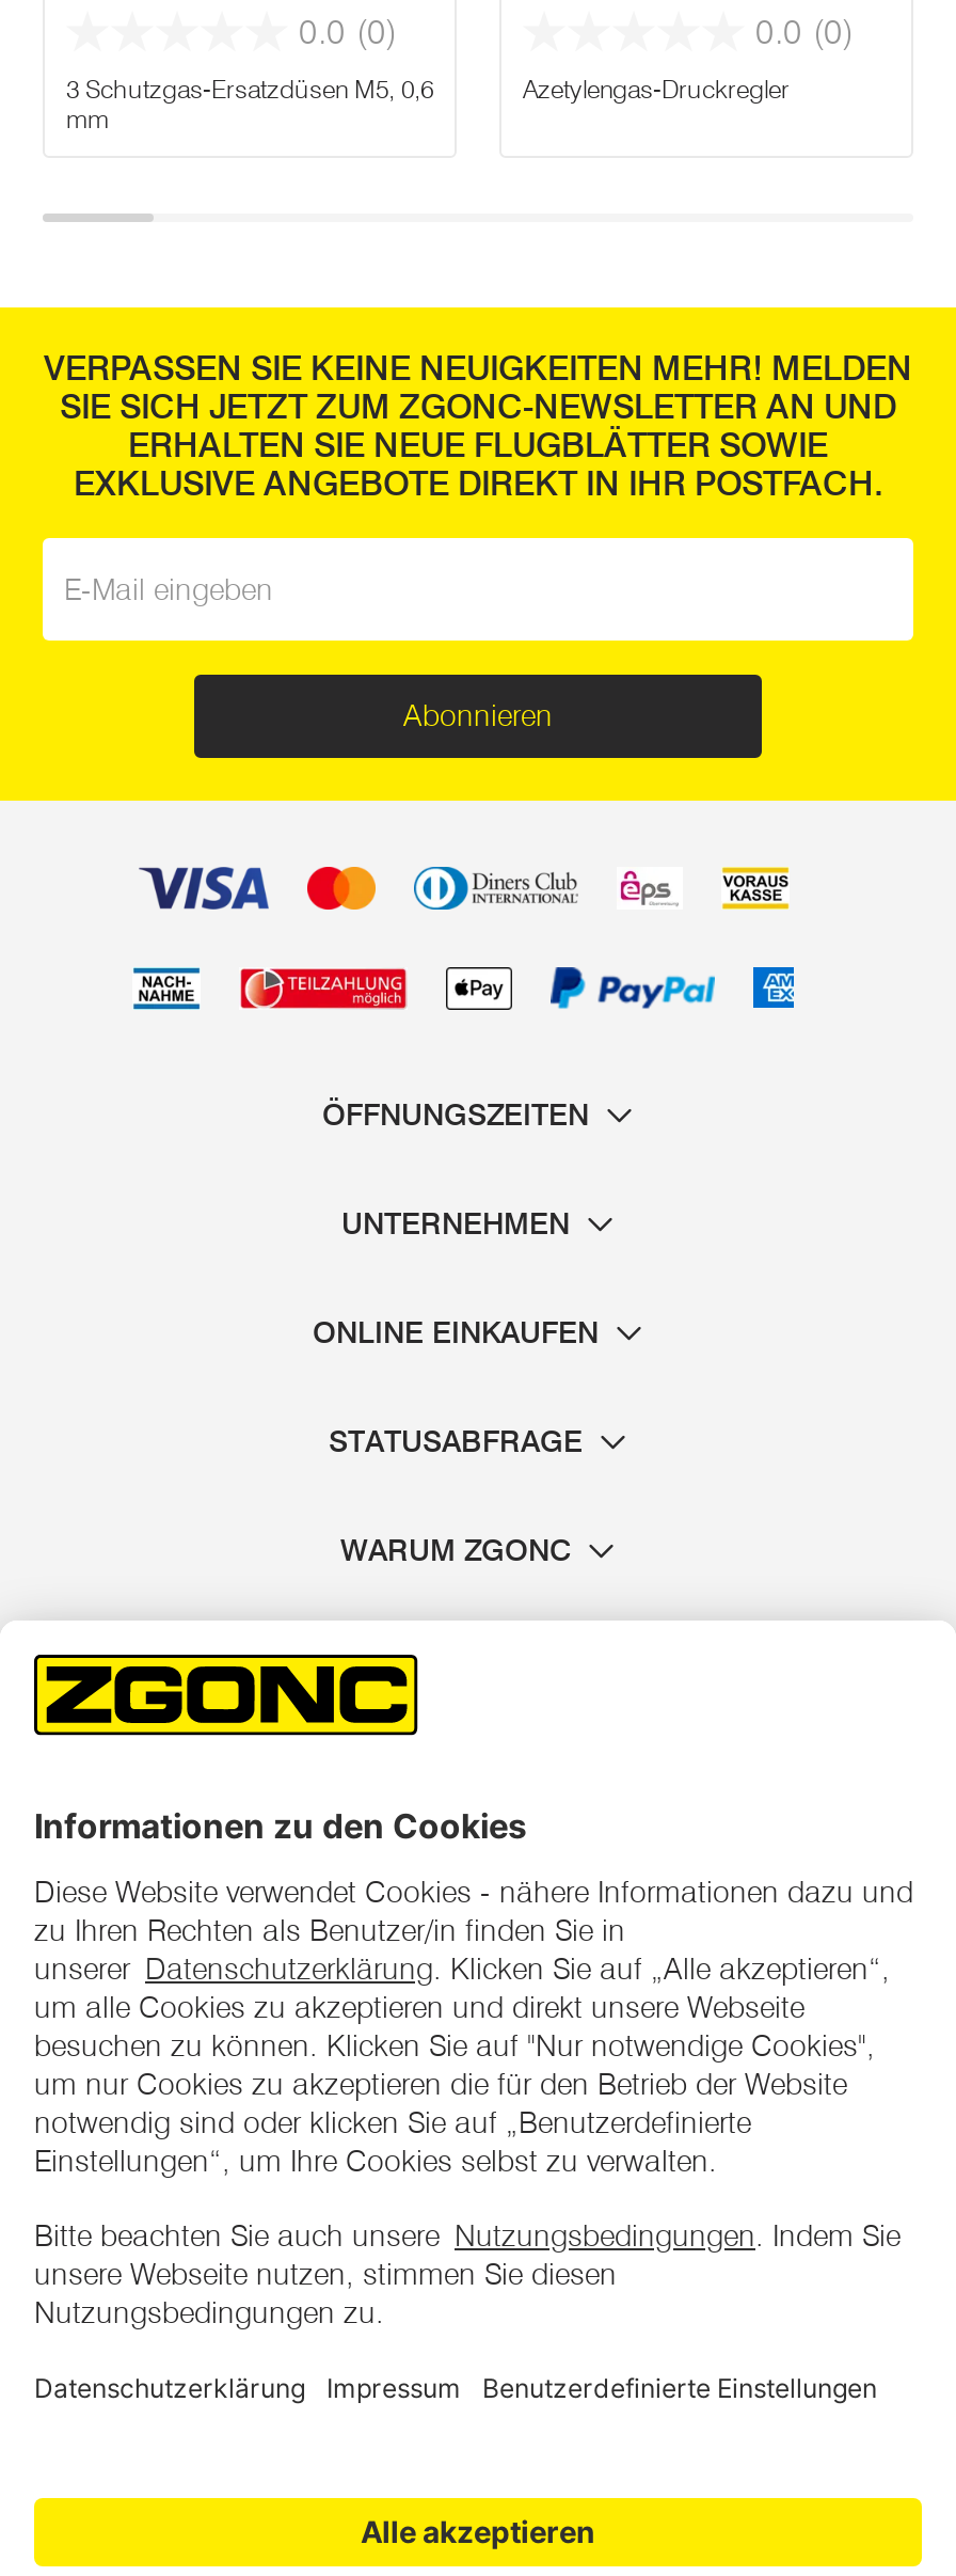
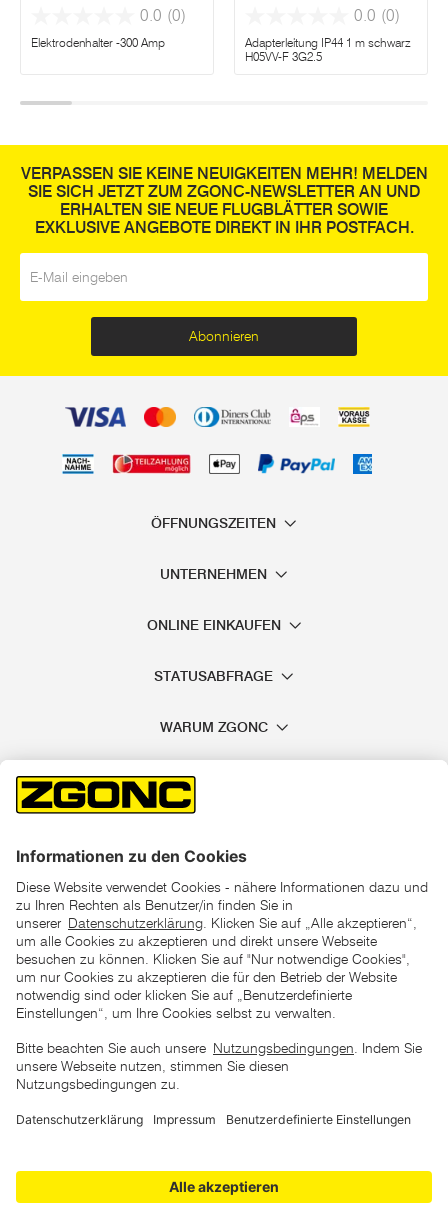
- 3 Schutzgas-Ersatzdüsen M5, 0,6
- mm
+ Elektrodenhalter -300 Amp

- Azetylengas-Druckregler
+ Adapterleitung IP44 1 m schwarz
+ H05VV-F 3G2.5
